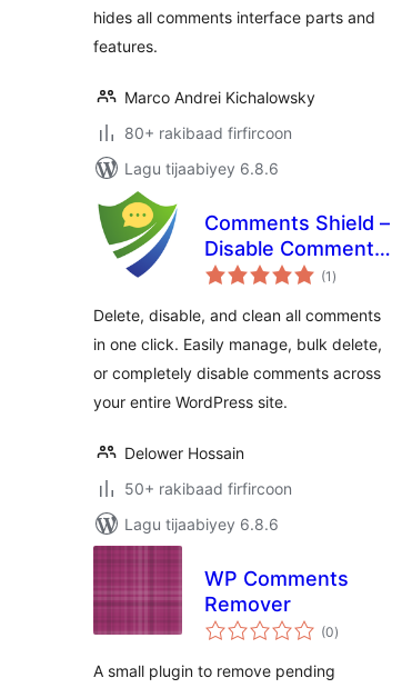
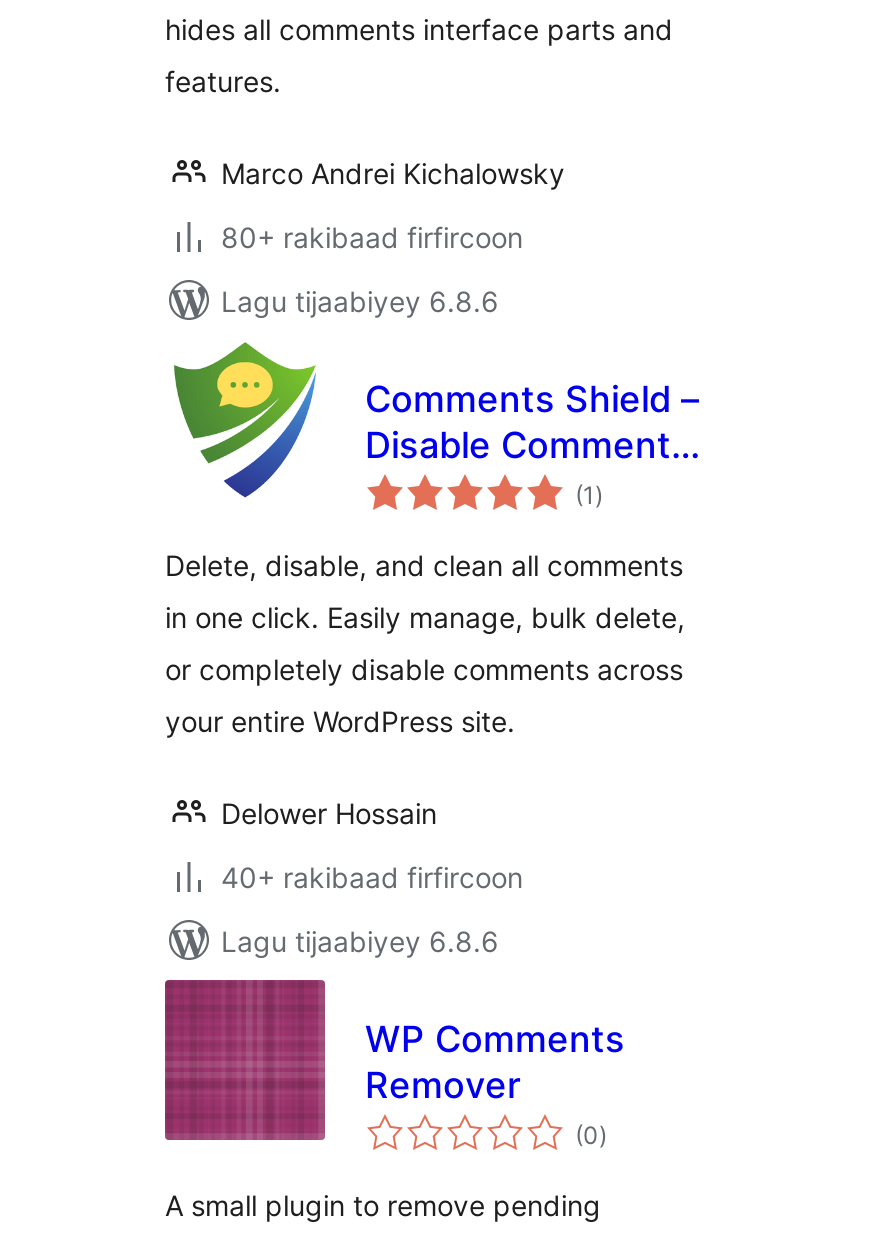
- 50+ rakibaad firfircoon
+ 40+ rakibaad firfircoon
